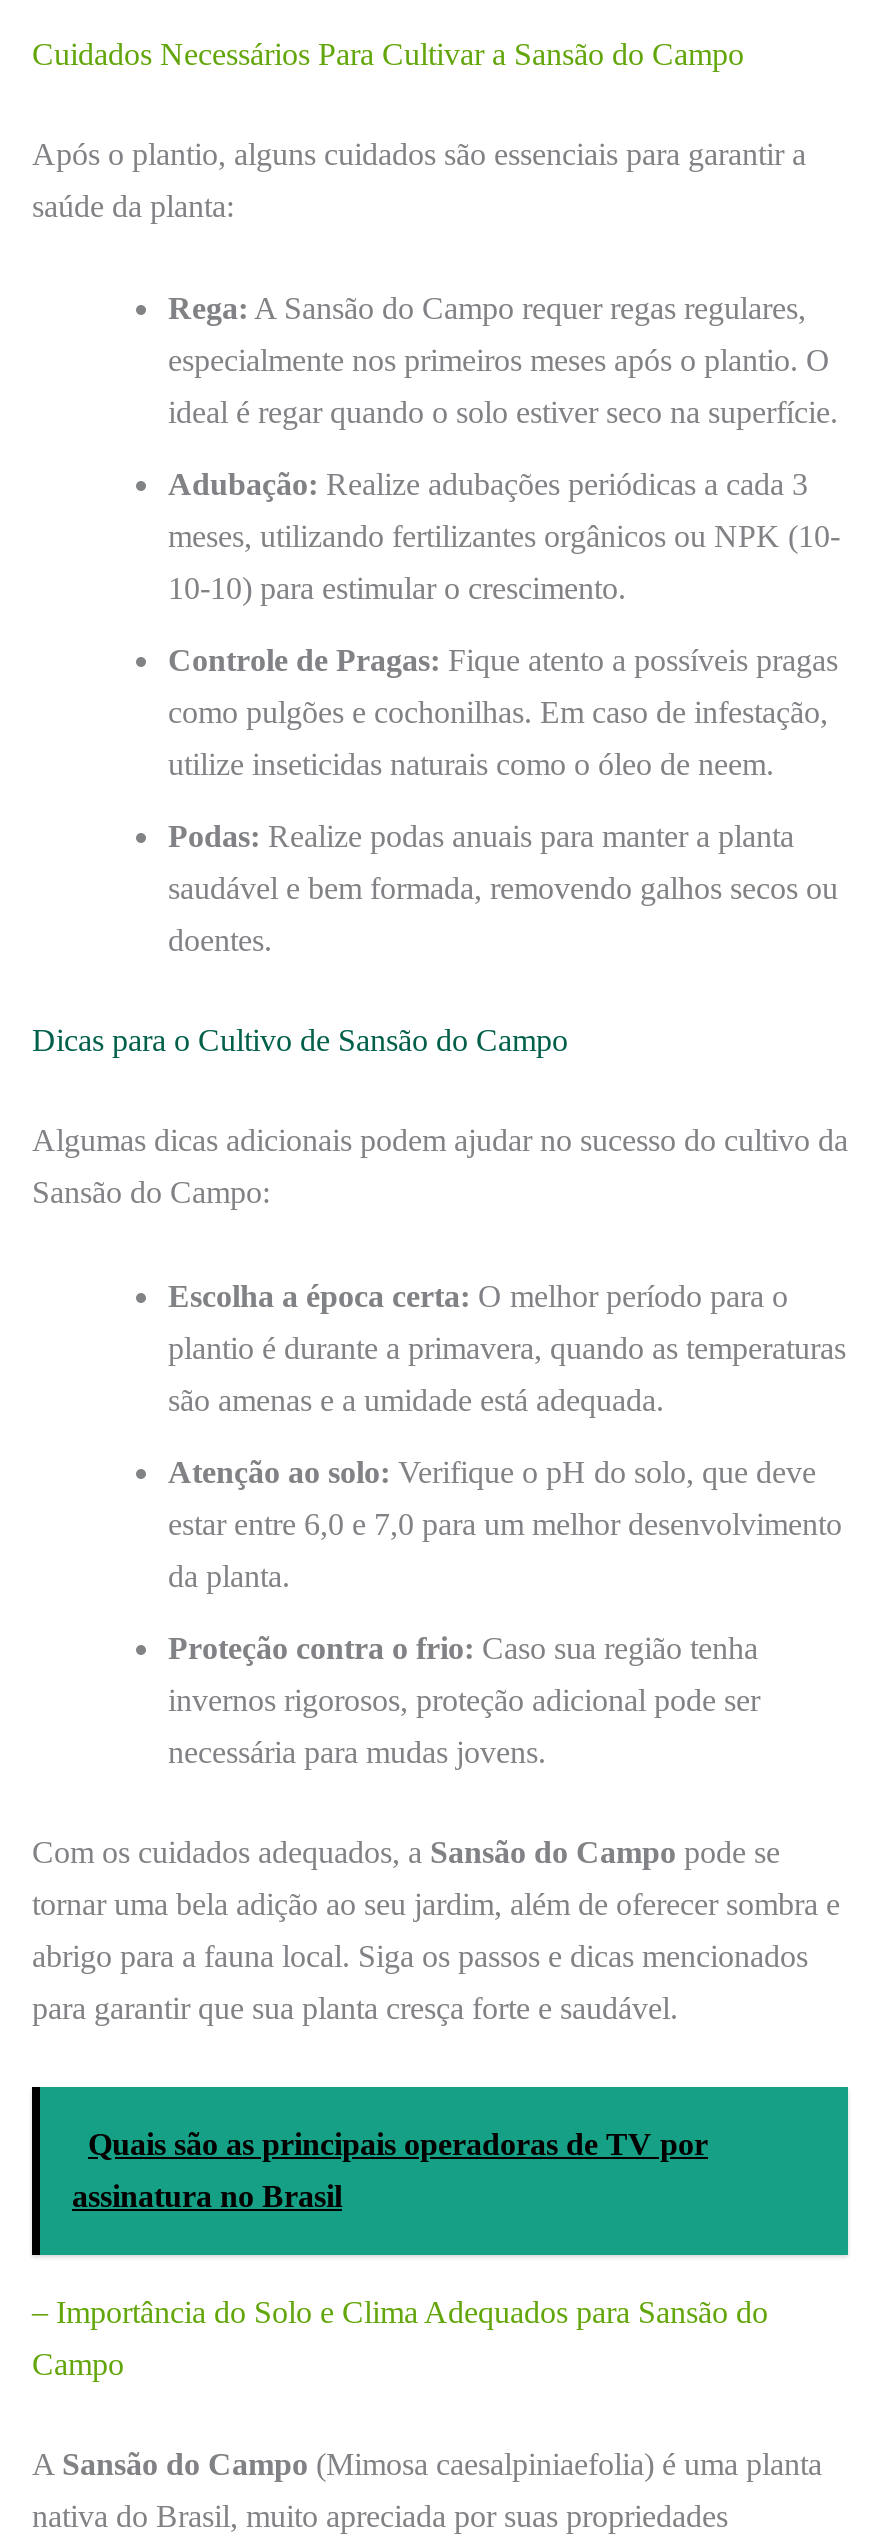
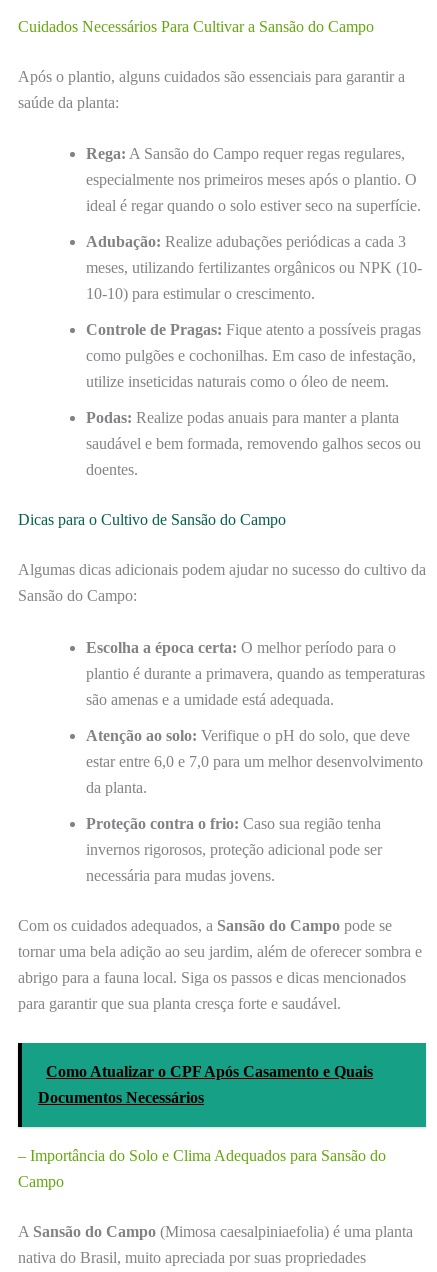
- Quais são as principais operadoras de TV por
+ Como Atualizar o CPF Após Casamento e Quais

- assinatura no Brasil
+ Documentos Necessários
